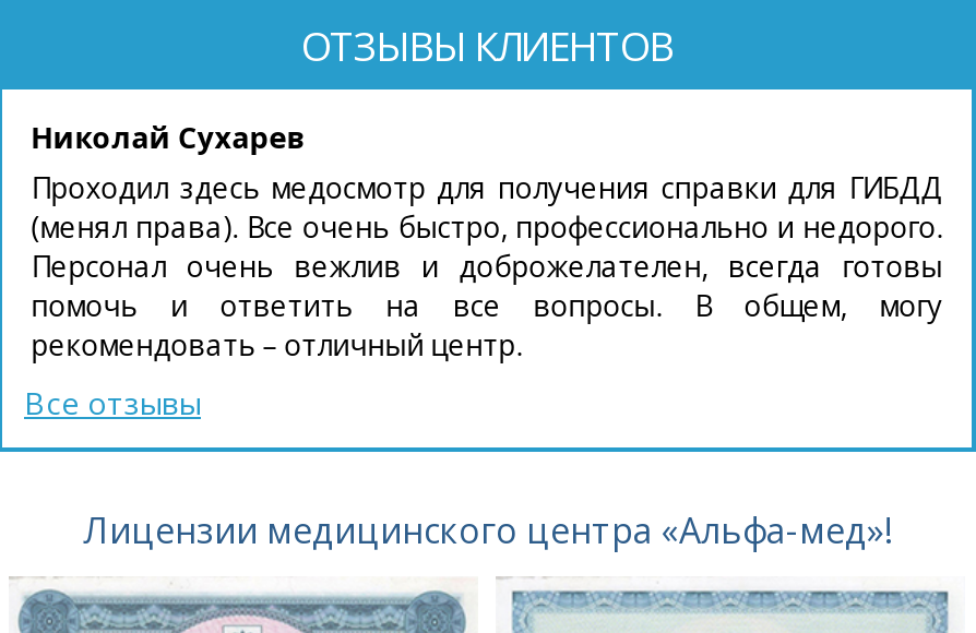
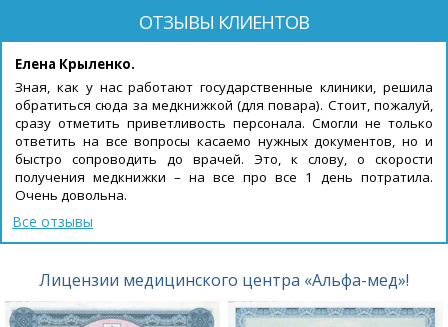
- Николай Сухарев
- Проходил здесь медосмотр для получения справки для ГИБДД
- (менял права). Все очень быстро, профессионально и недорого.
- Персонал очень вежлив и доброжелателен, всегда готовы
- помочь и ответить на все вопросы. В общем, могу
- рекомендовать – отличный центр.
+ Елена Крыленко.
+ Зная, как у нас работают государственные клиники, решила
+ обратиться сюда за медкнижкой (для повара). Стоит, пожалуй,
+ сразу отметить приветливость персонала. Смогли не только
+ ответить на все вопросы касаемо нужных документов, но и
+ быстро сопроводить до врачей. Это, к слову, о скорости
+ получения медкнижки – на все про все 1 день потратила.
+ Очень довольна.
